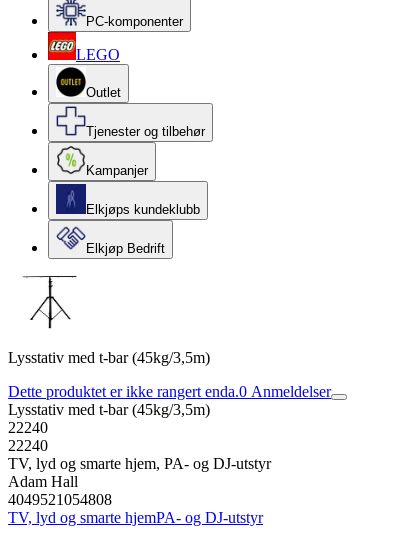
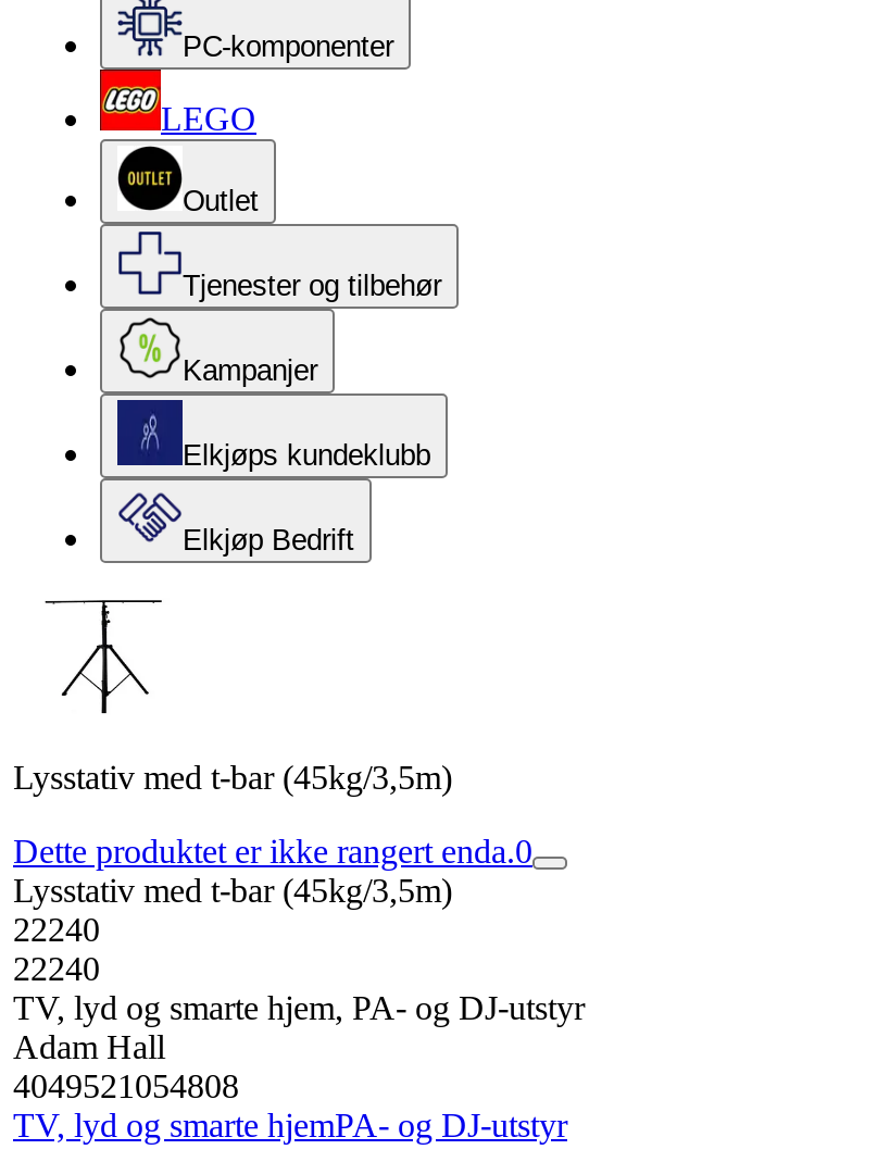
- Dette produktet er ikke rangert enda.0 Anmeldelser
+ Dette produktet er ikke rangert enda.0
